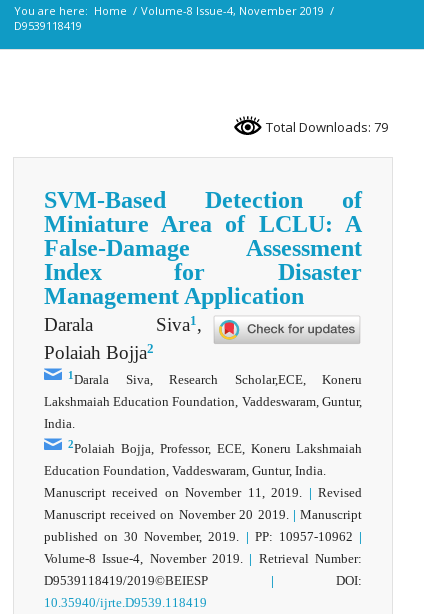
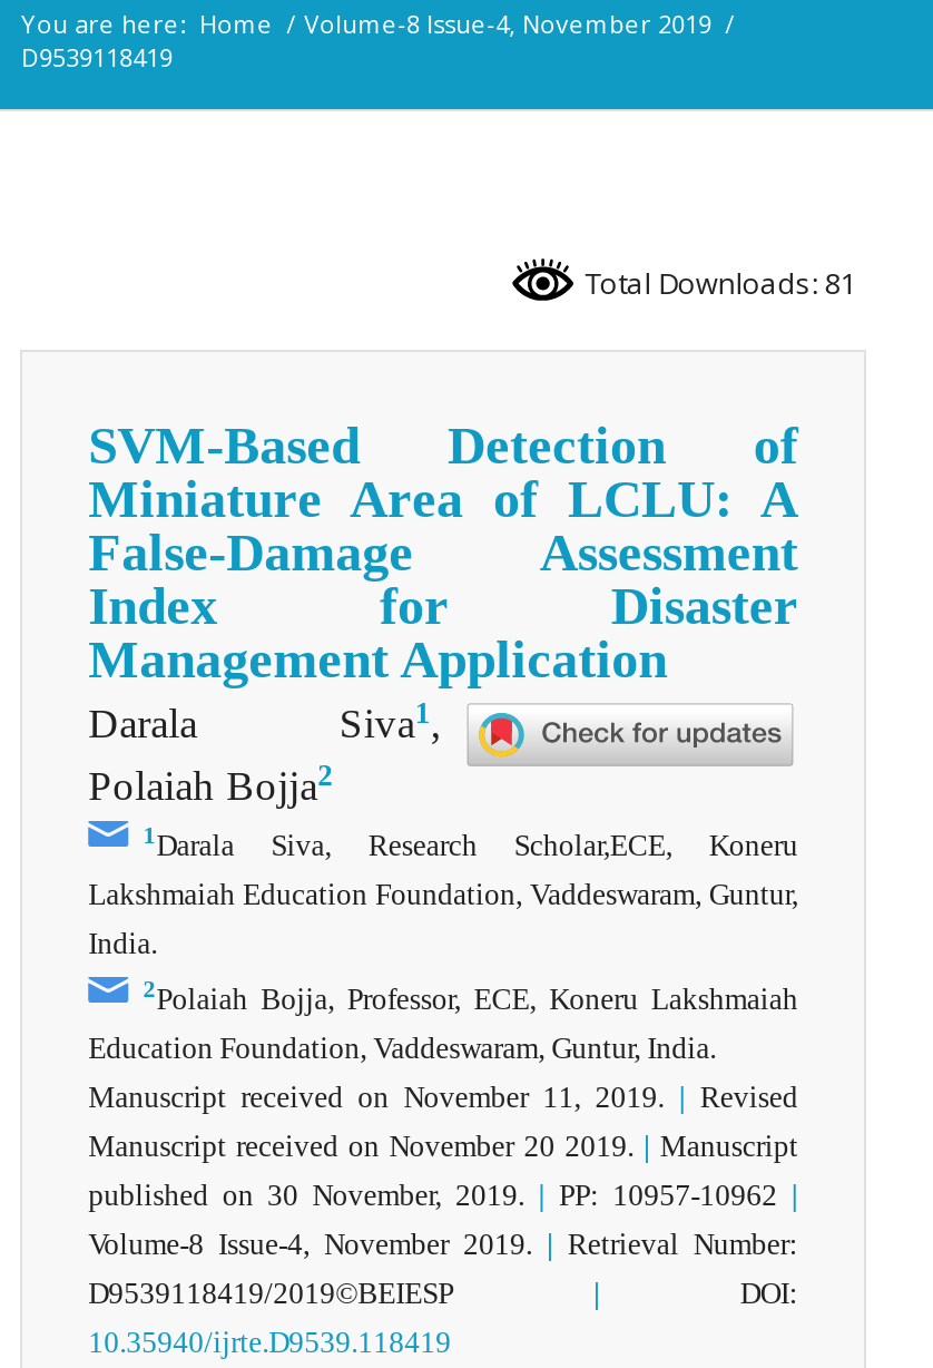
- Total Downloads: 79
+ Total Downloads: 81
